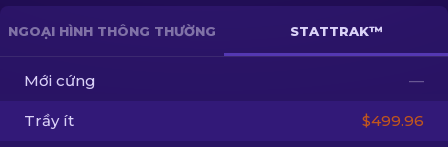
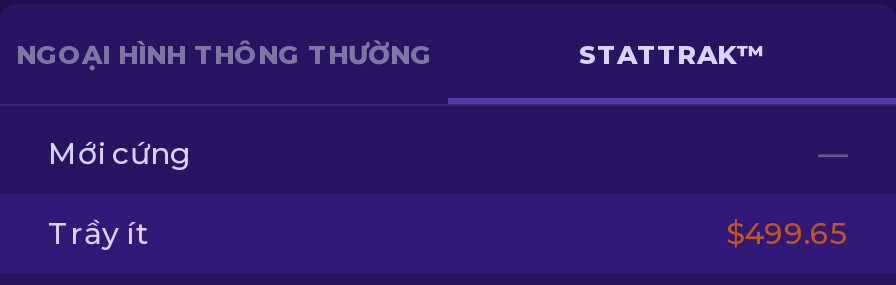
- $499.96
+ $499.65
